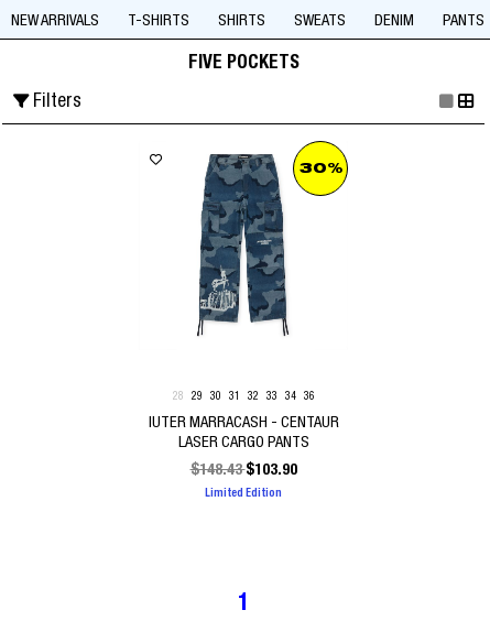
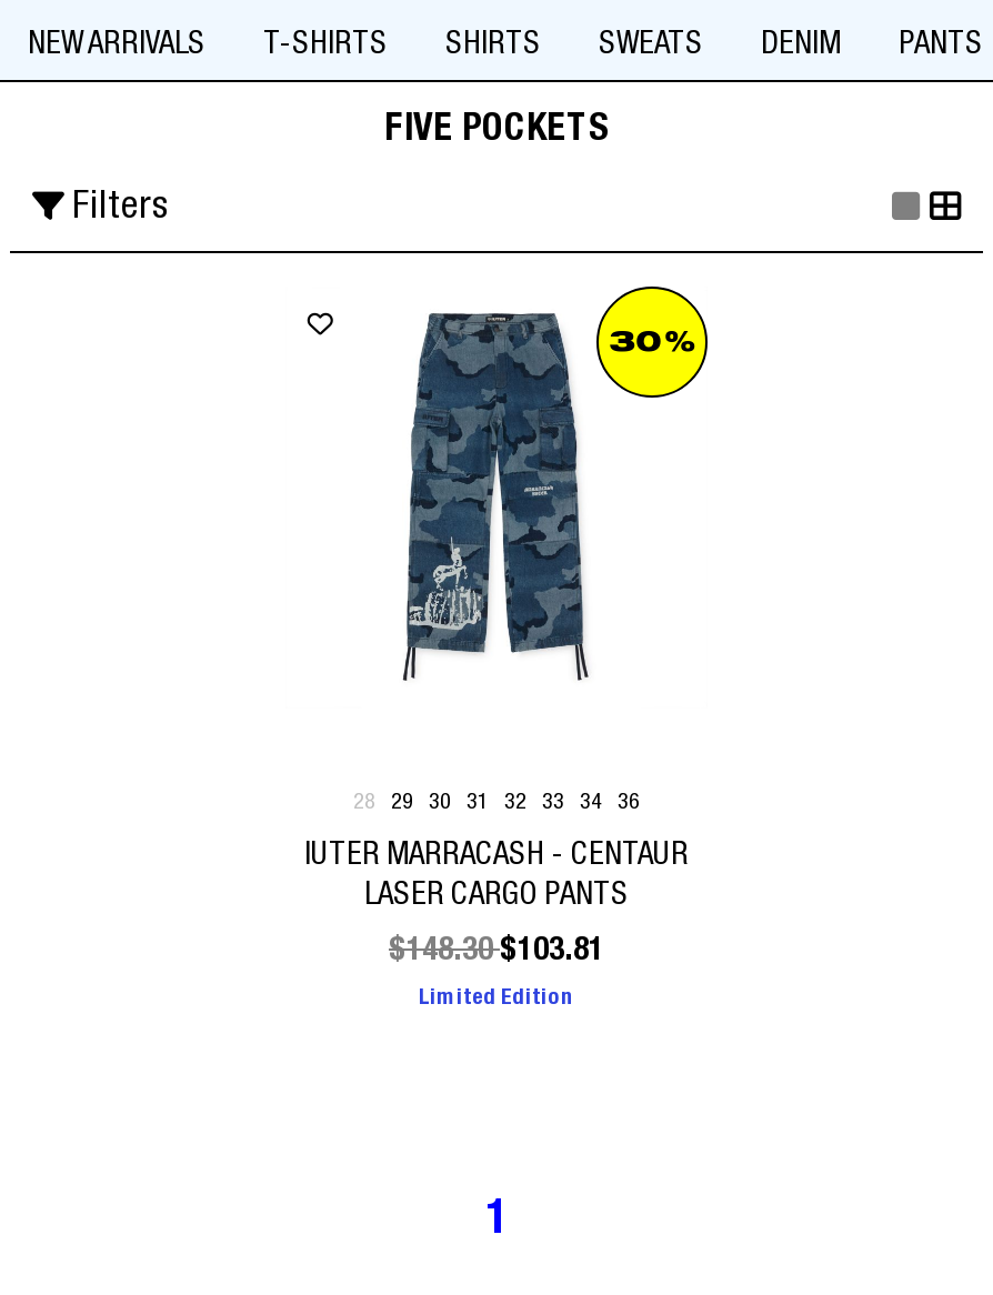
- $148.43 $103.90
+ $148.30 $103.81
